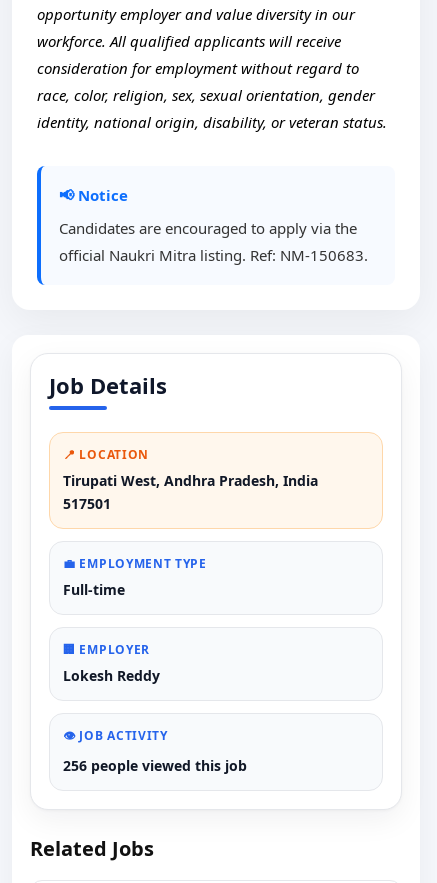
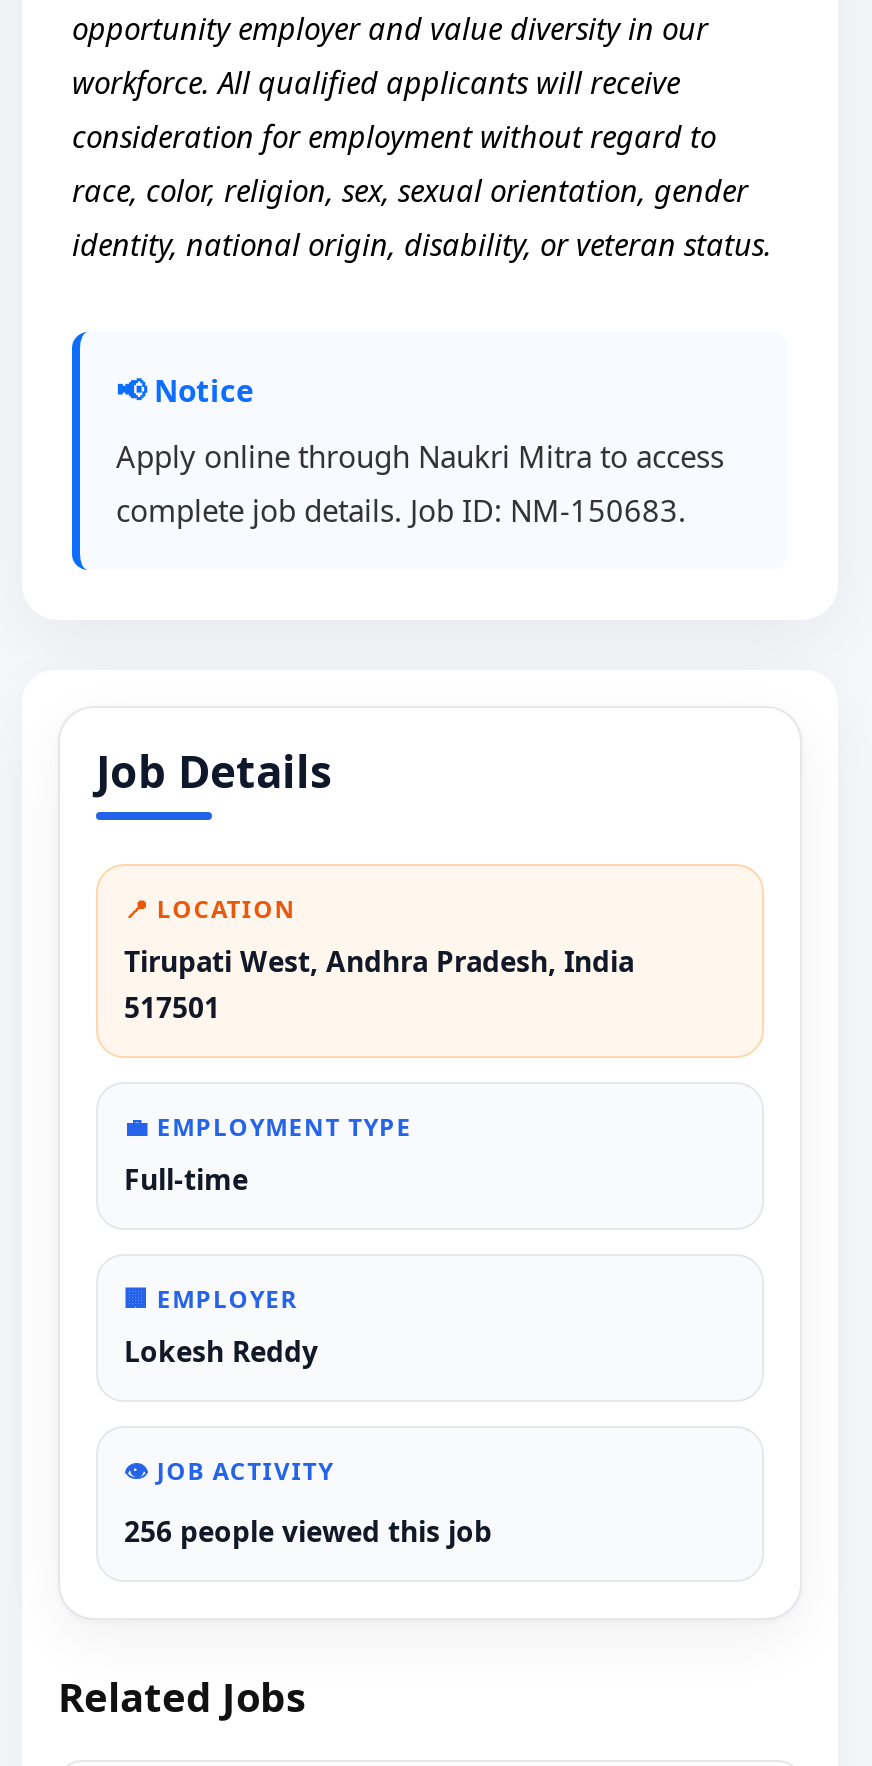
- Candidates are encouraged to apply via the
- official Naukri Mitra listing. Ref: NM-150683.
+ Apply online through Naukri Mitra to access
+ complete job details. Job ID: NM-150683.
